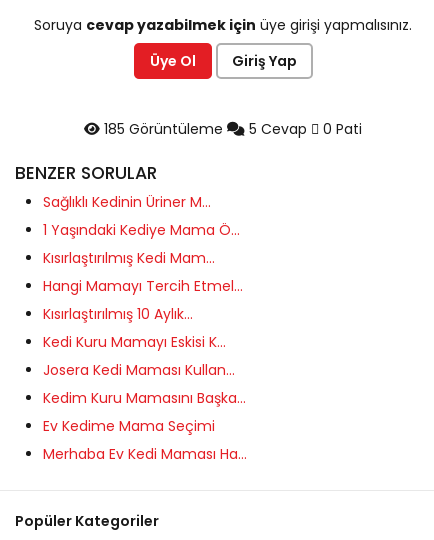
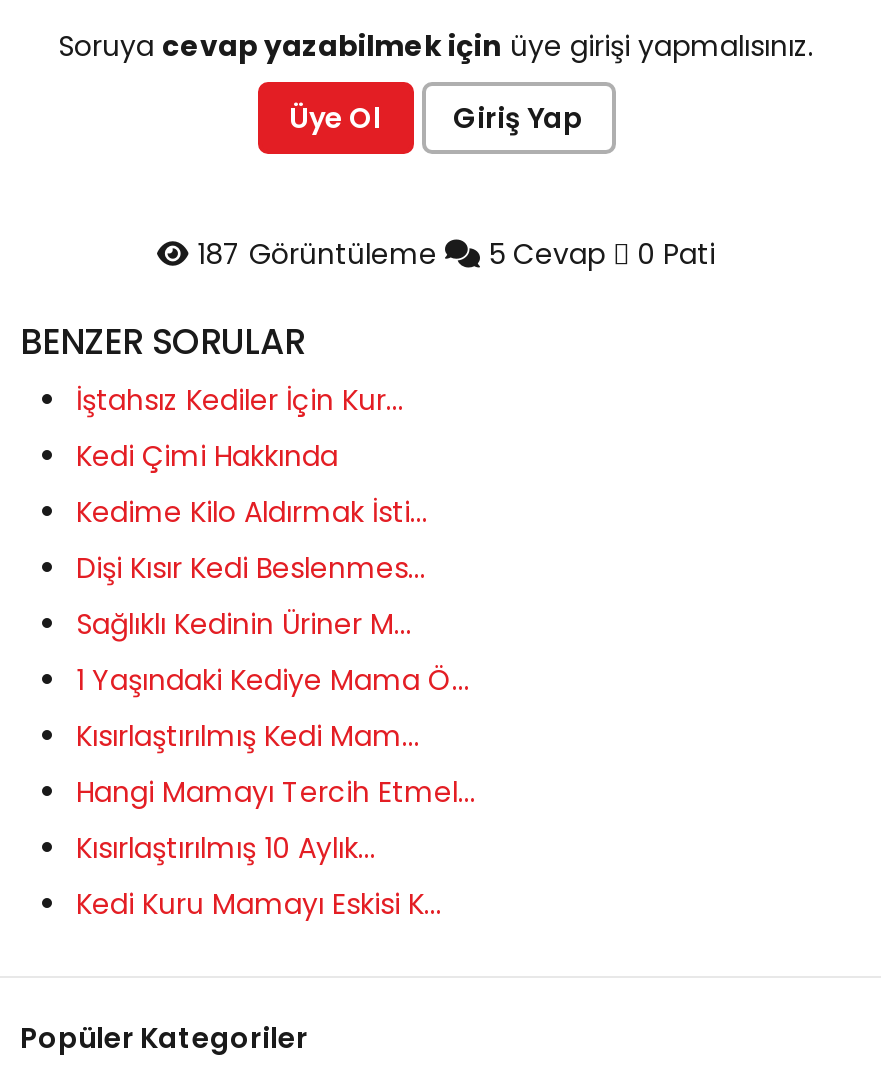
- 185 Görüntüleme 5 Cevap 0 Pati
+ 187 Görüntüleme 5 Cevap 0 Pati

+ İştahsız Kediler İçin Kur...
+ Kedi Çimi Hakkında
+ Kedime Kilo Aldırmak İsti...
+ Dişi Kısır Kedi Beslenmes...

moved down: Sağlıklı Kedinin Üriner M... | 1 Yaşındaki Kediye Mama Ö... | Kısırlaştırılmış Kedi Mam... | Hangi Mamayı Tercih Etmel... | Kısırlaştırılmış 10 Aylık... | Kedi Kuru Mamayı Eskisi K...

- Josera Kedi Maması Kullan...
- Kedim Kuru Mamasını Başka...
- Ev Kedime Mama Seçimi
- Merhaba Ev Kedi Maması Ha...
